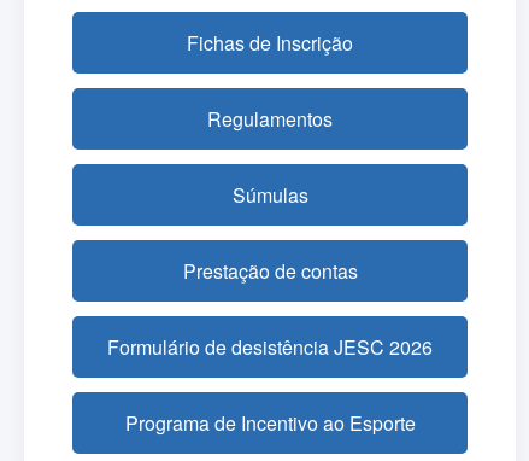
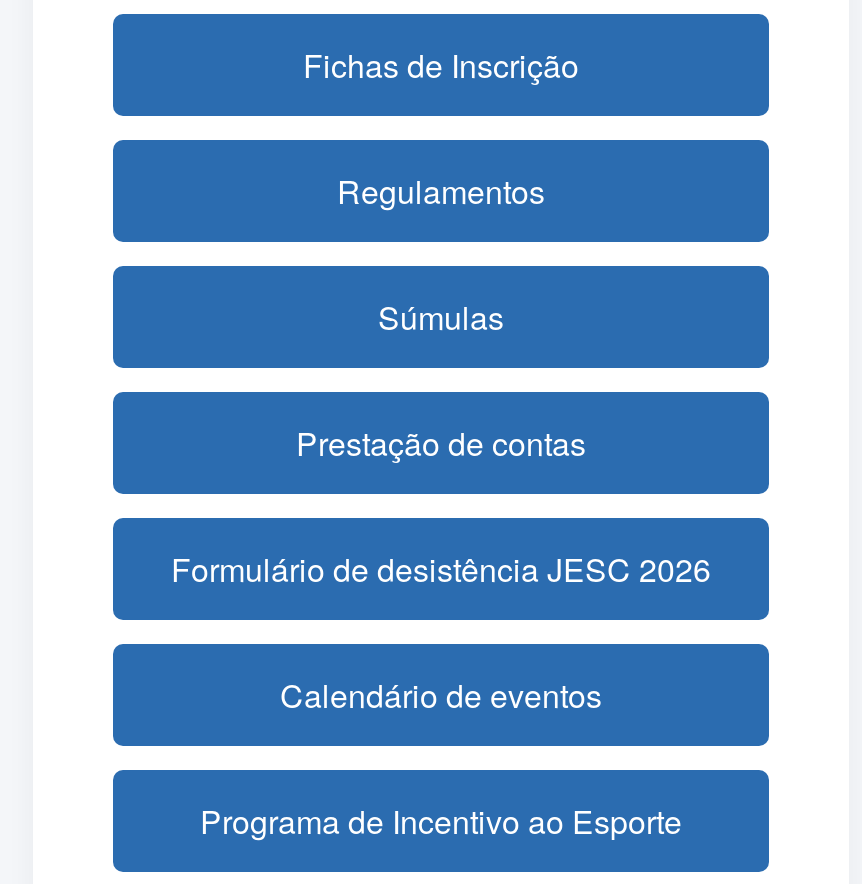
+ Calendário de eventos
